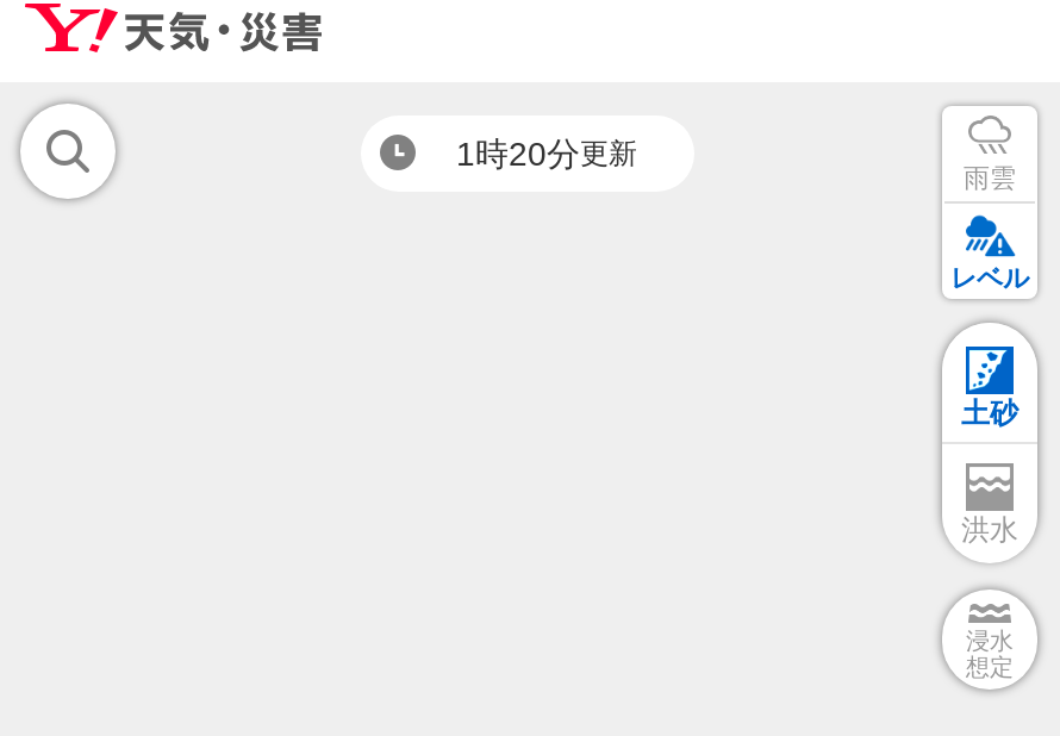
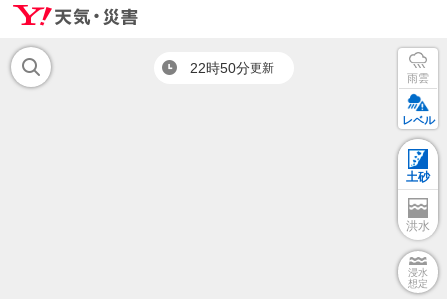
- 1時20分更新
+ 22時50分更新
